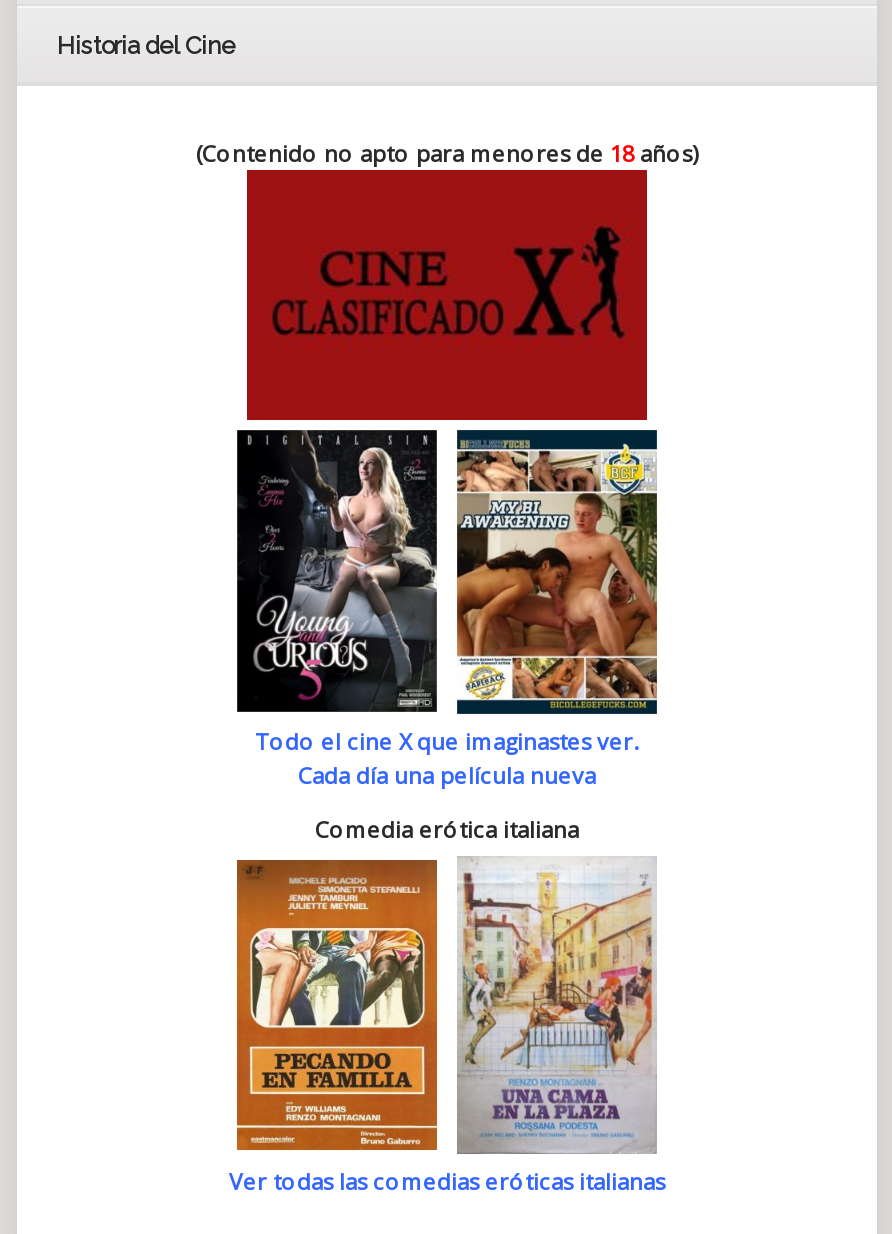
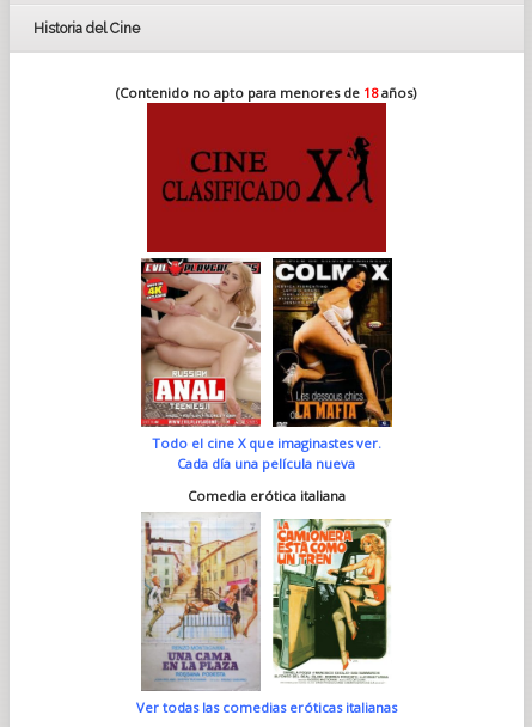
- [image]
+ [image]

- [image]
+ [image]

- [image]
+ [image]

- [image]
+ [image]
